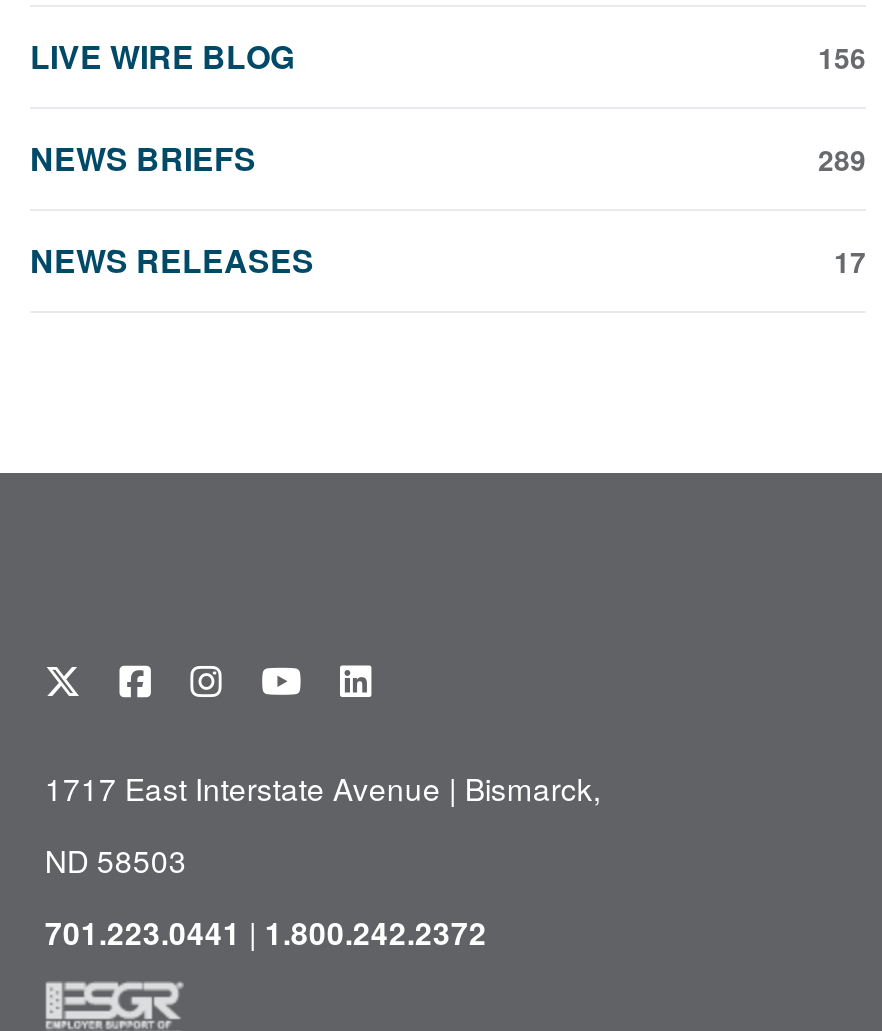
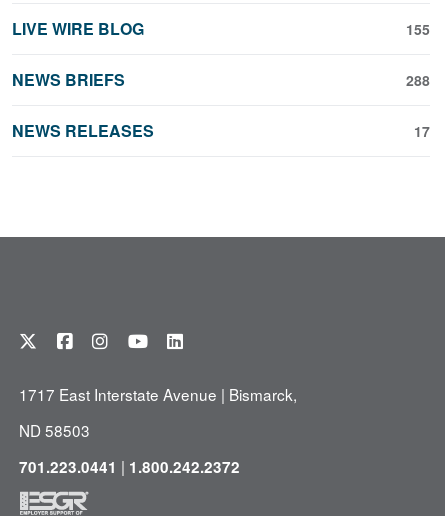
- 156
+ 155

- 289
+ 288
